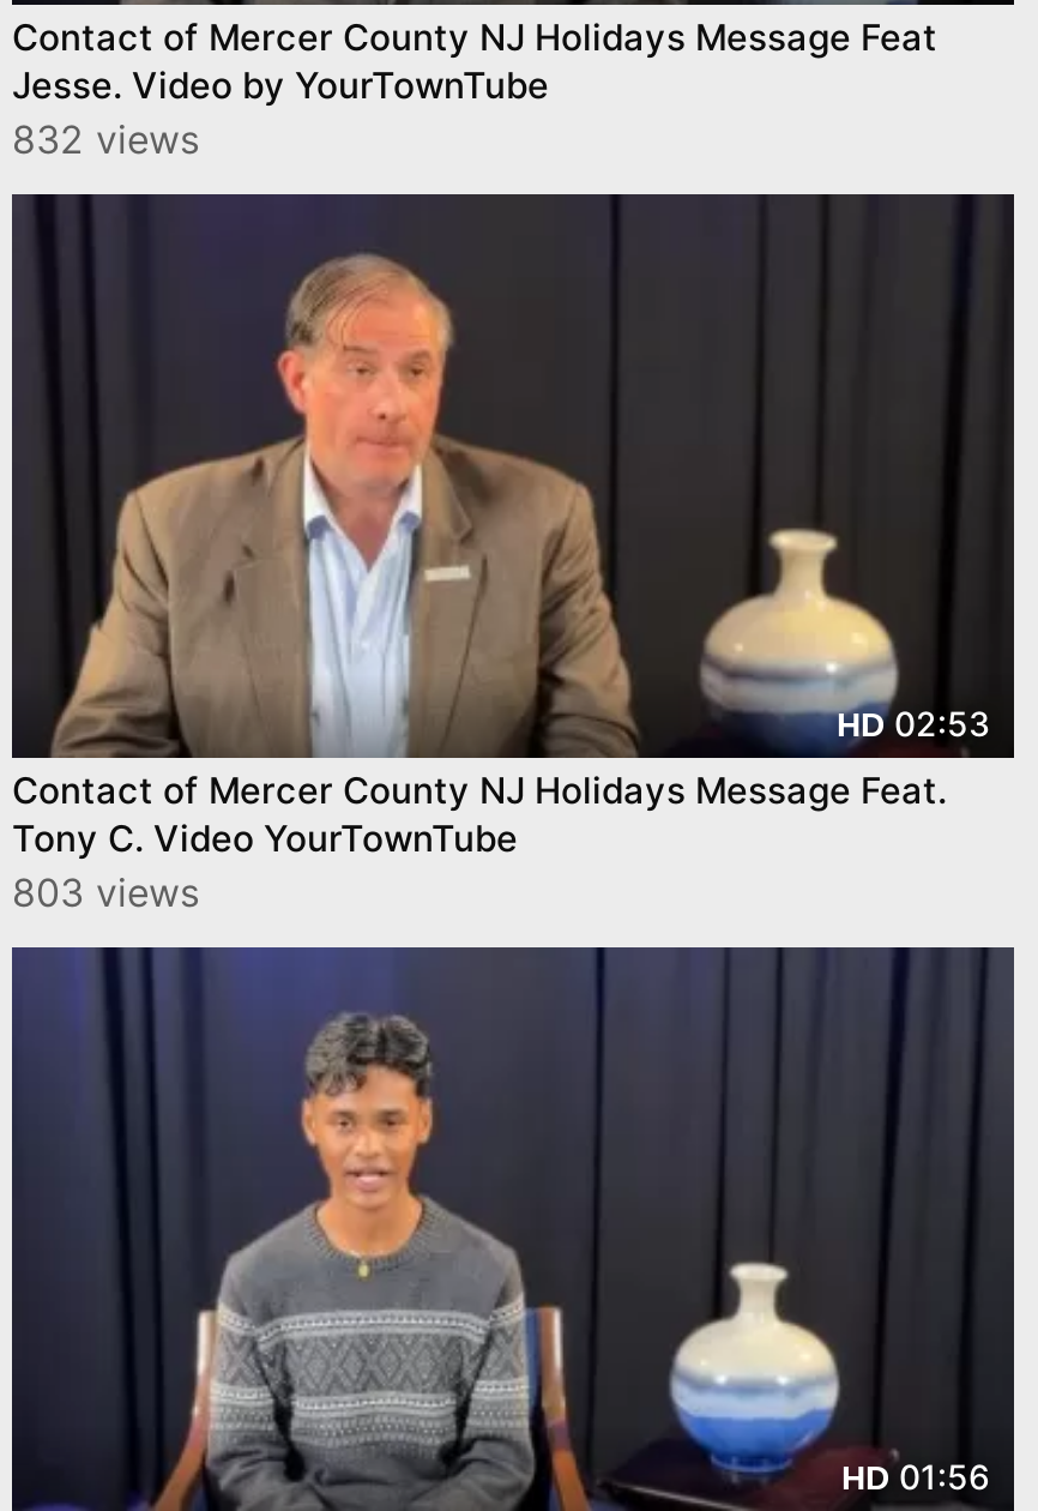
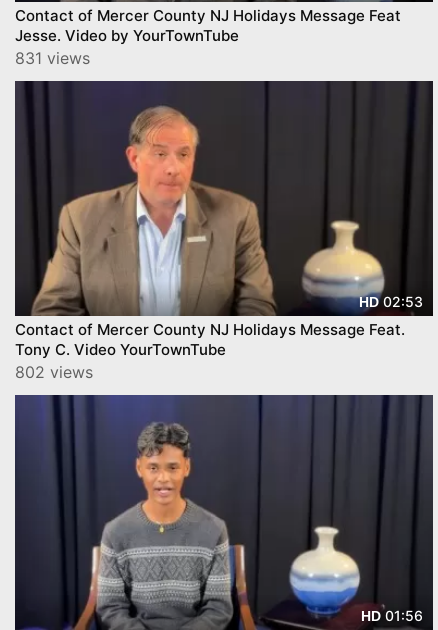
- 832 views
+ 831 views

- 803 views
+ 802 views
